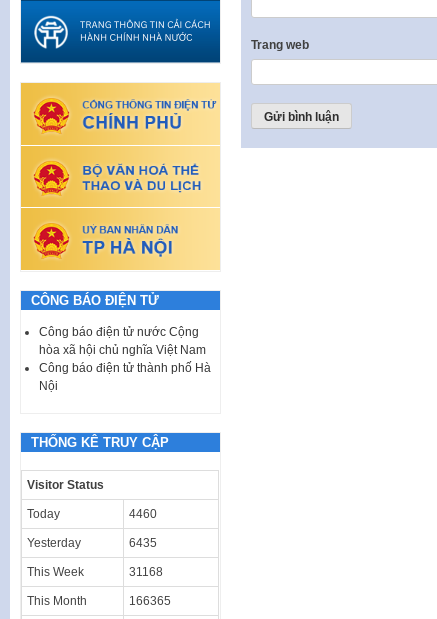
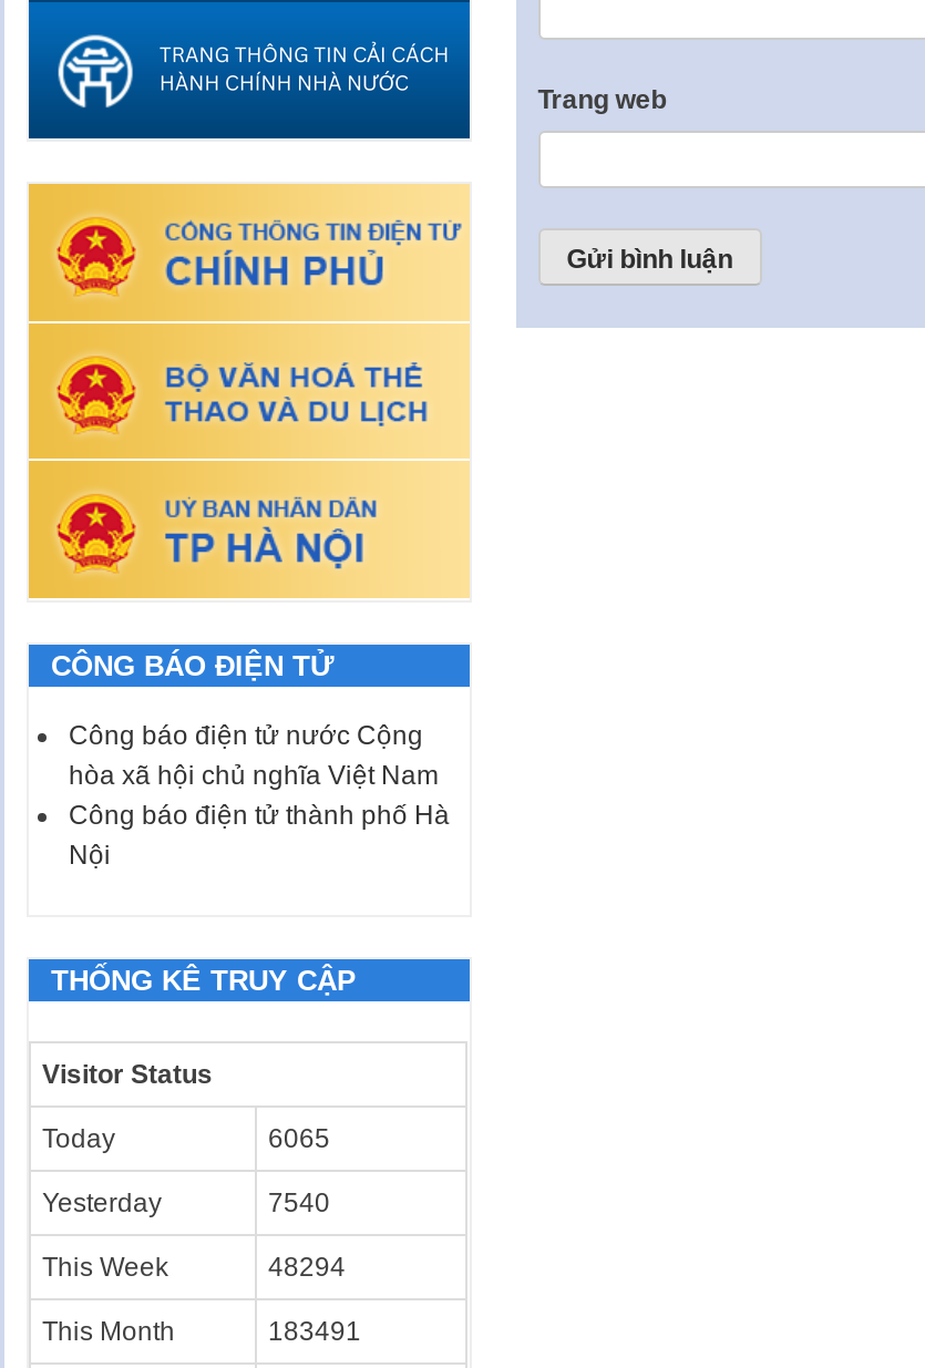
- 4460
+ 6065

- 6435
+ 7540

- 31168
+ 48294

- 166365
+ 183491
